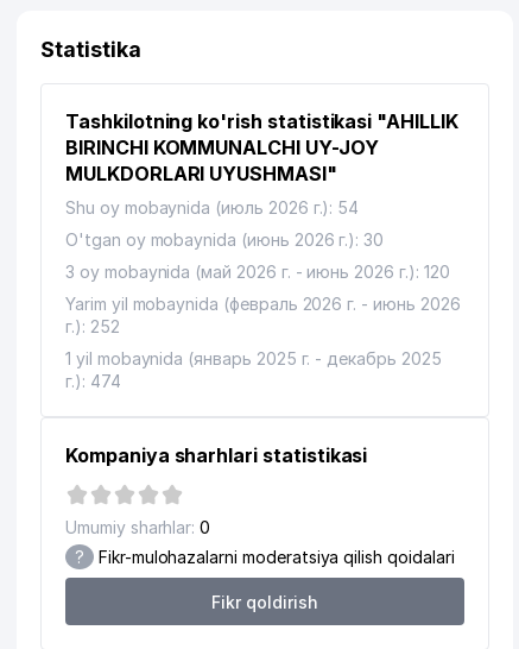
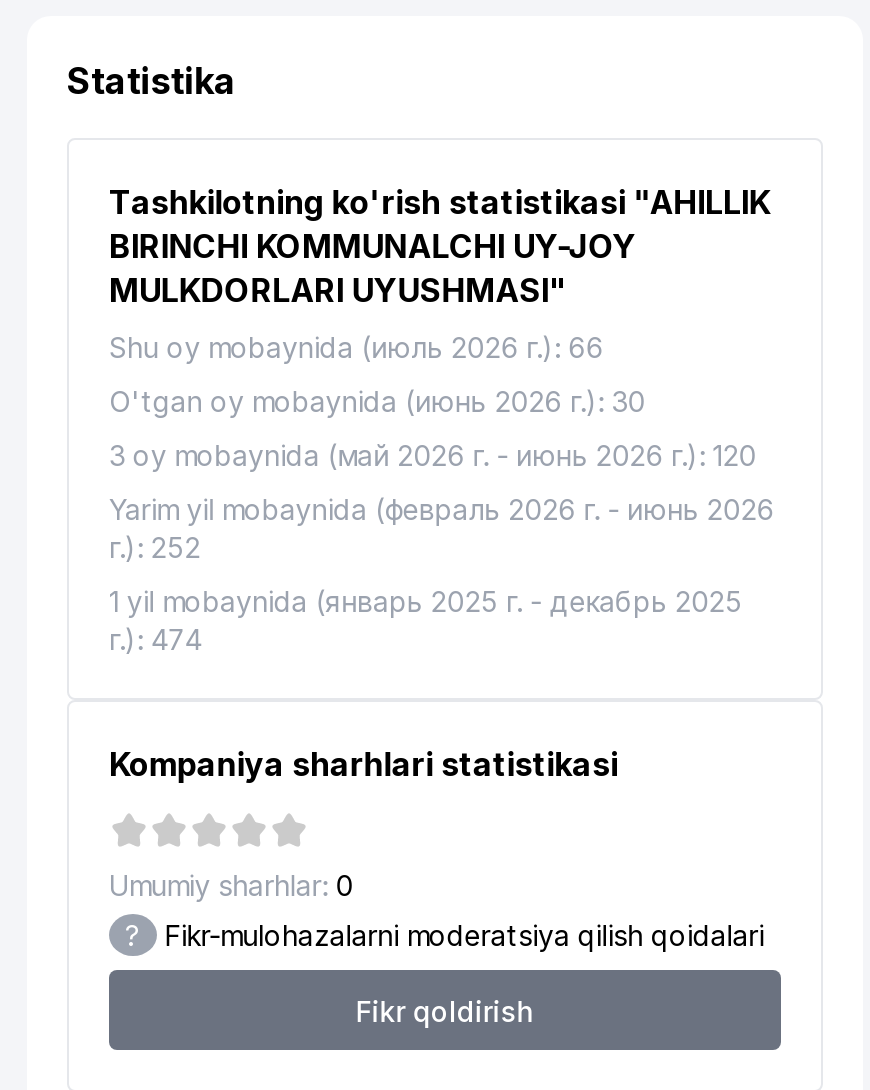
- Shu oy mobaynida (июль 2026 г.): 54
+ Shu oy mobaynida (июль 2026 г.): 66
